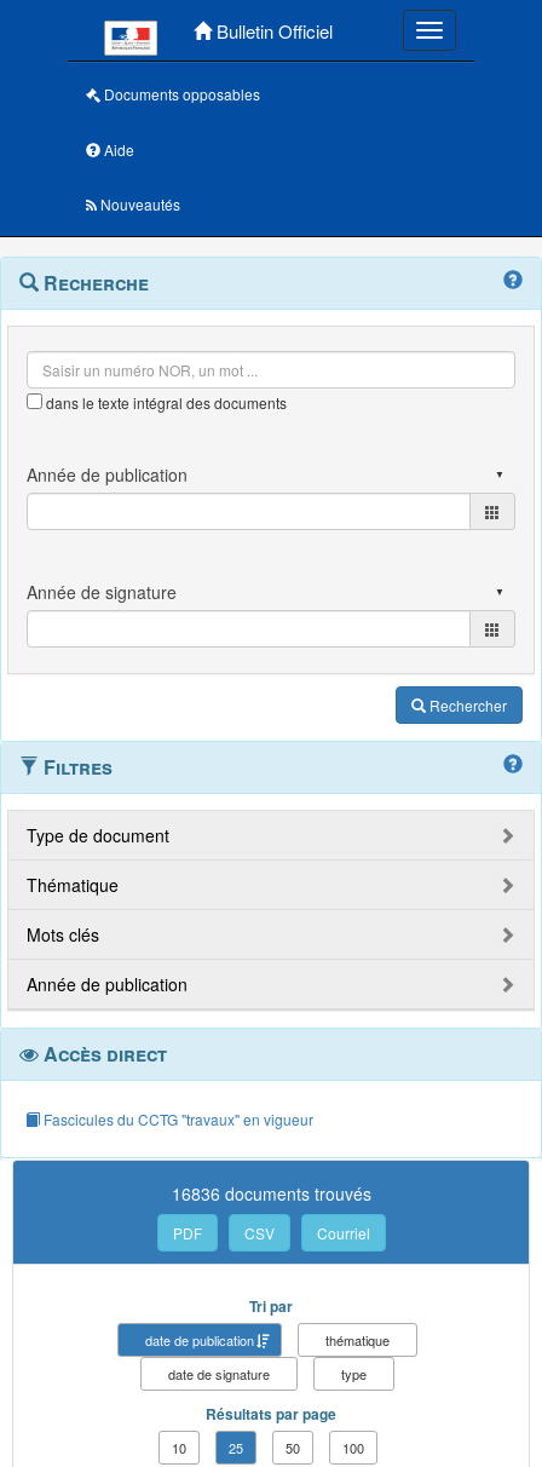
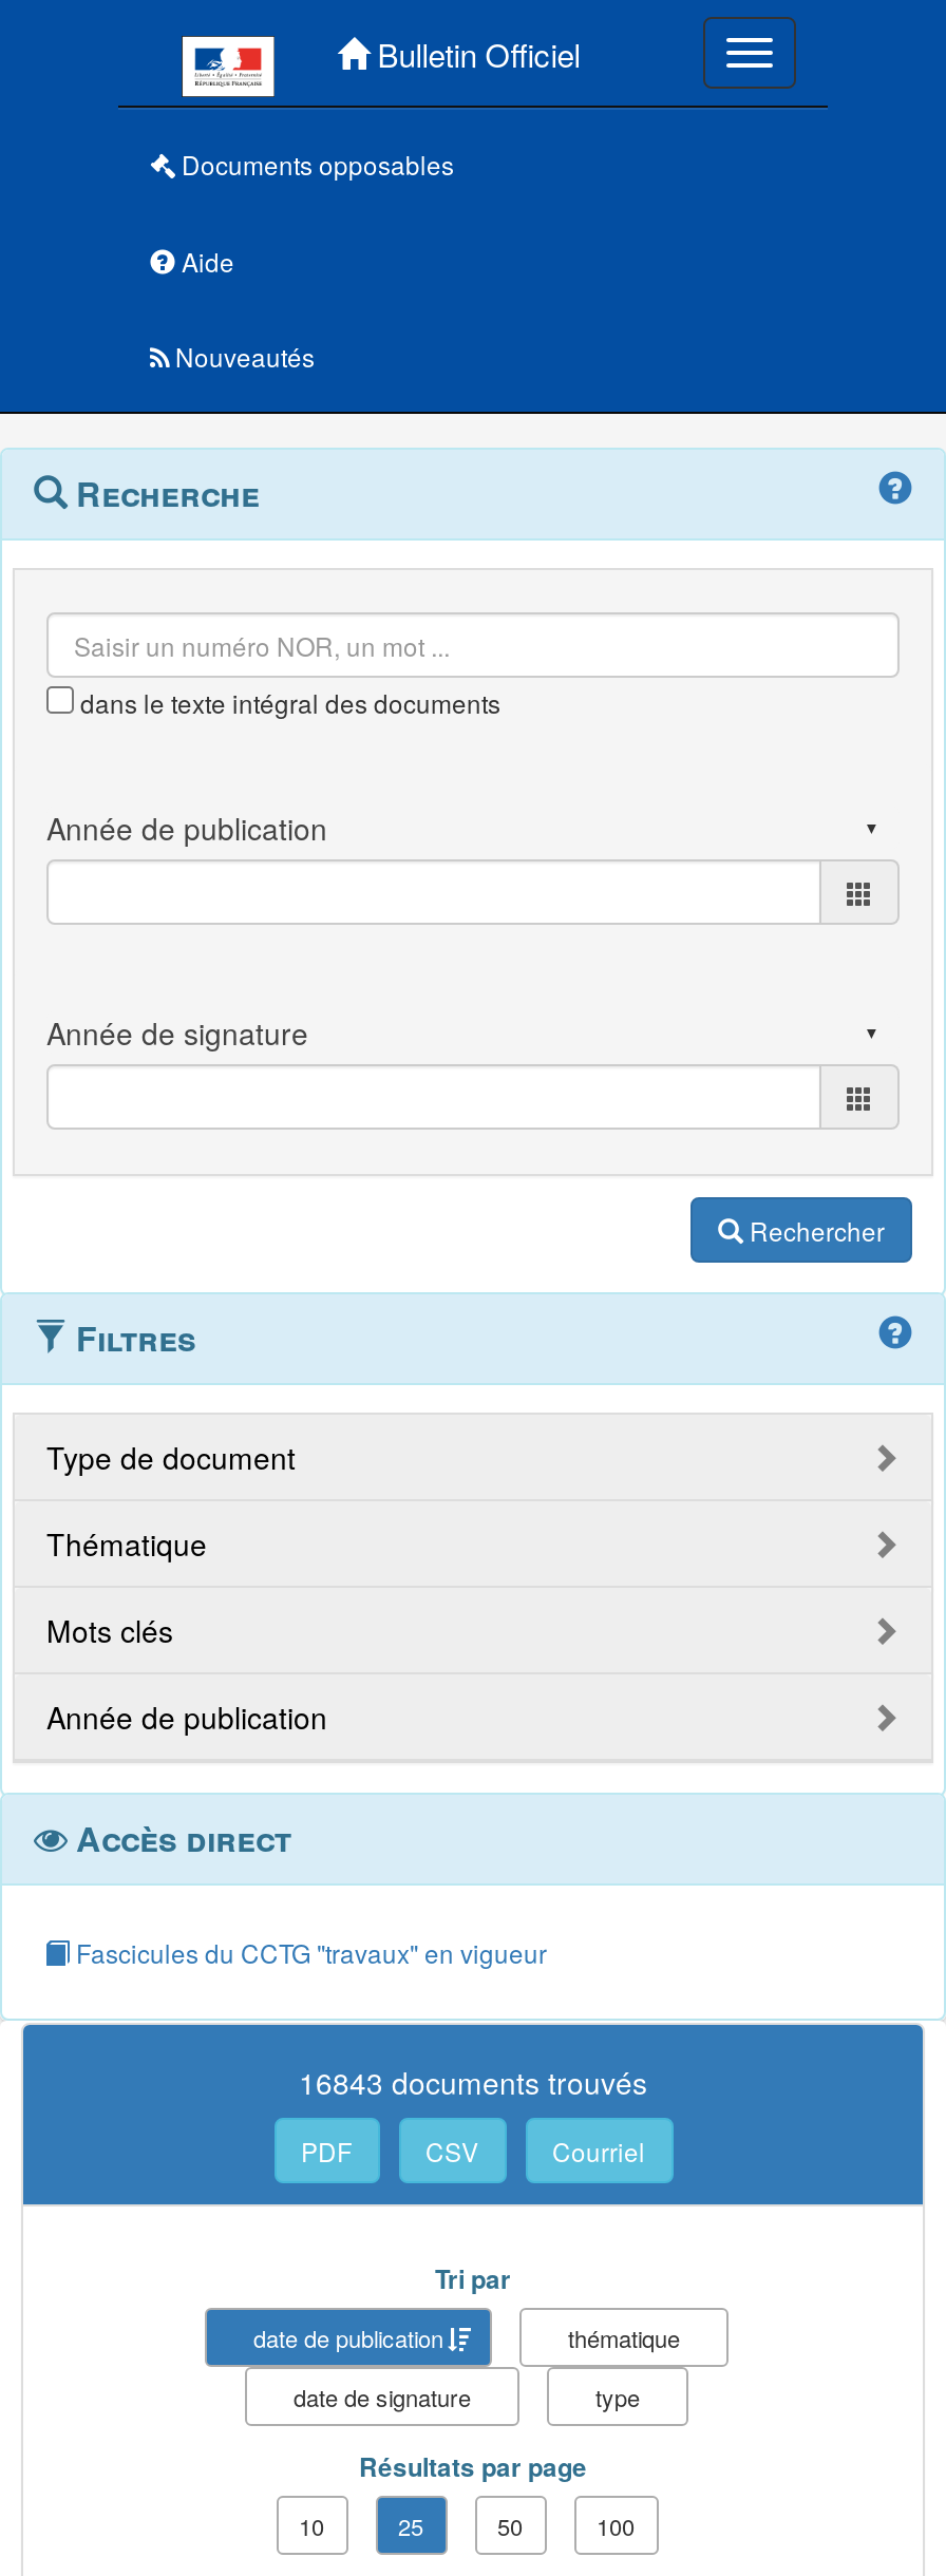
- 16836 documents trouvés
+ 16843 documents trouvés
